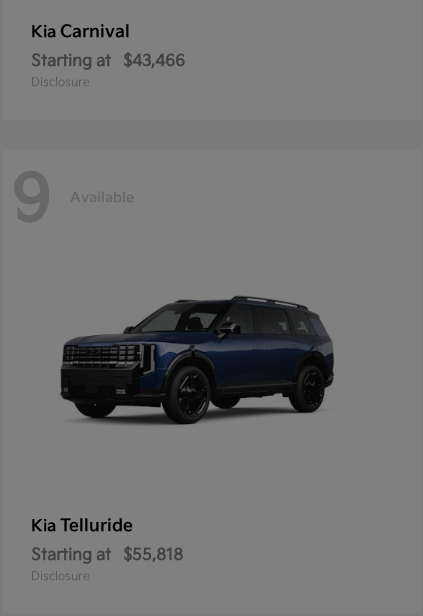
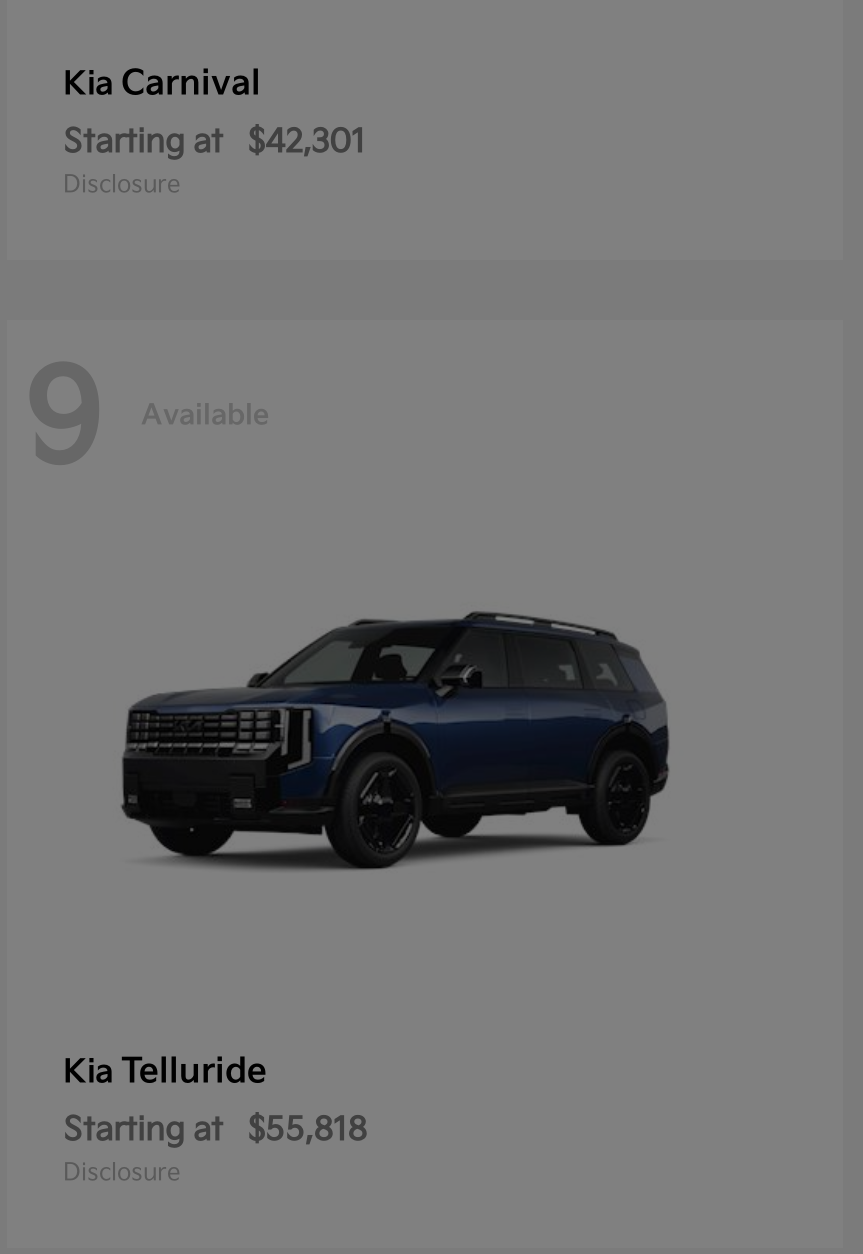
- Starting at $43,466
+ Starting at $42,301
